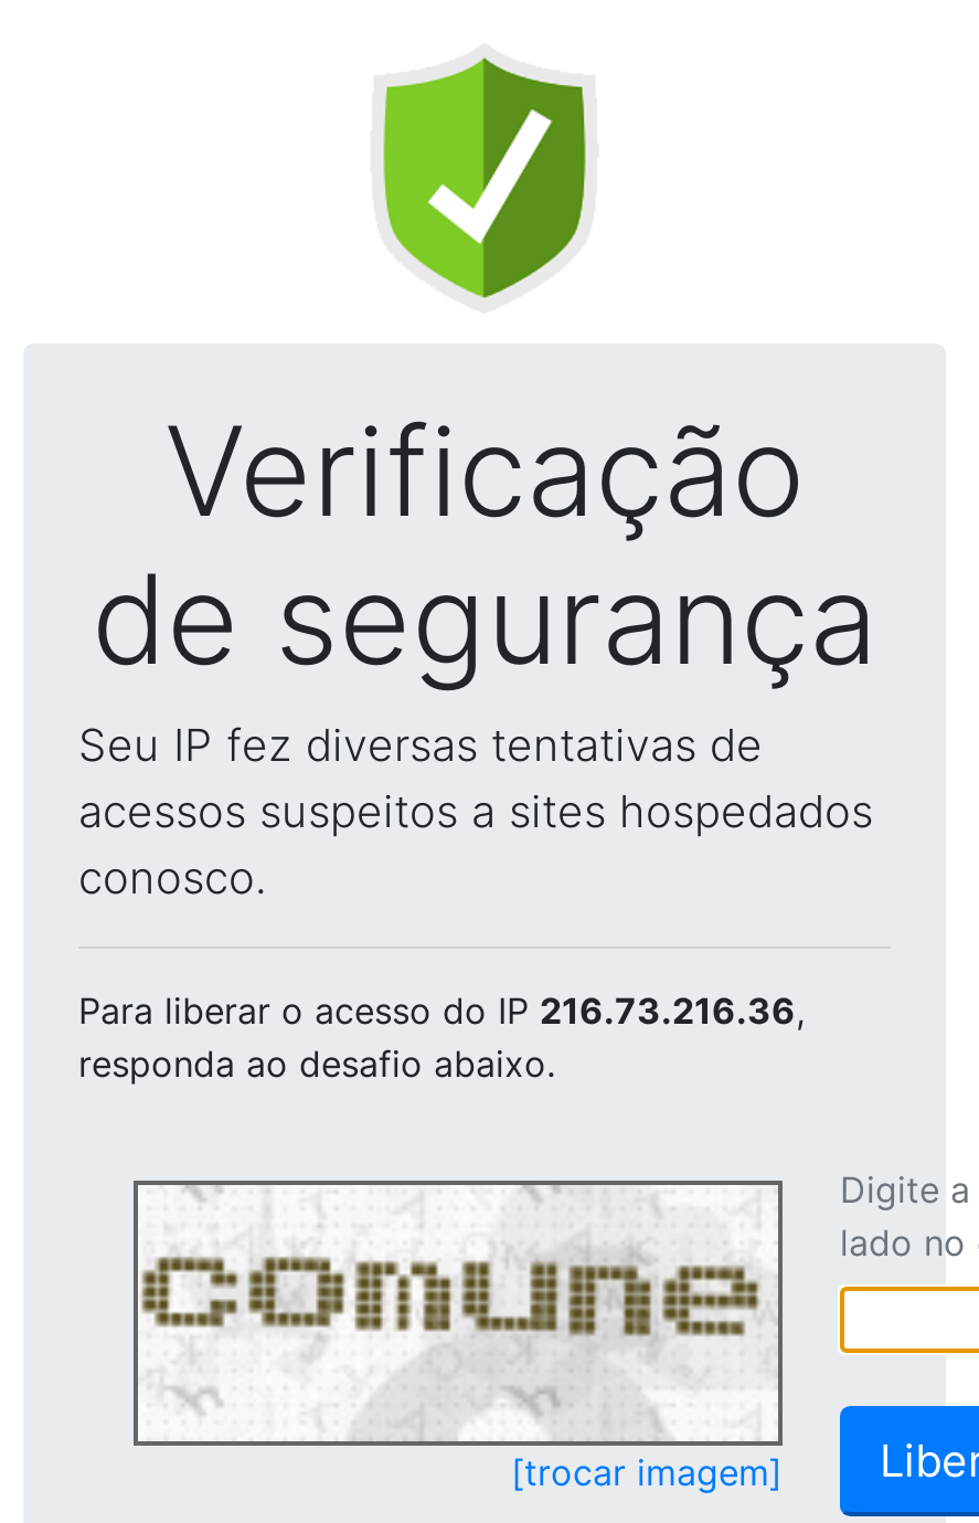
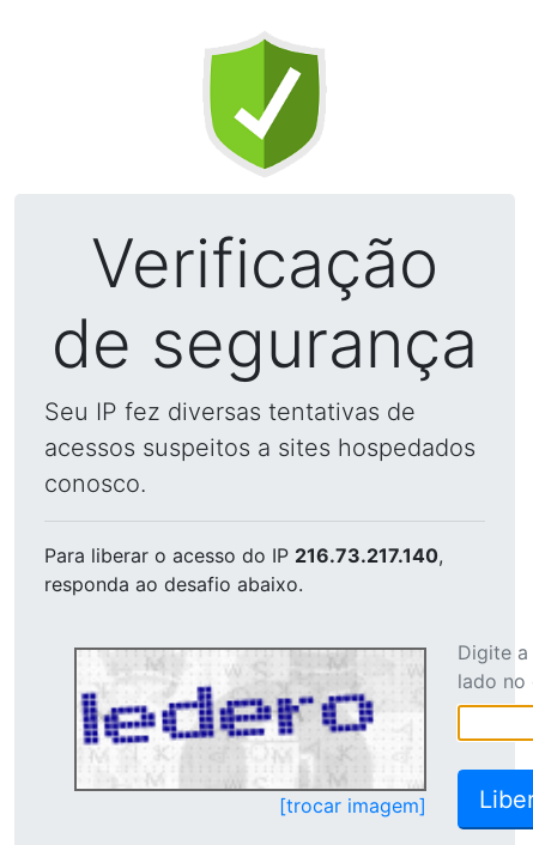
- Para liberar o acesso do IP 216.73.216.36,
+ Para liberar o acesso do IP 216.73.217.140,

- [image]
+ [image]
